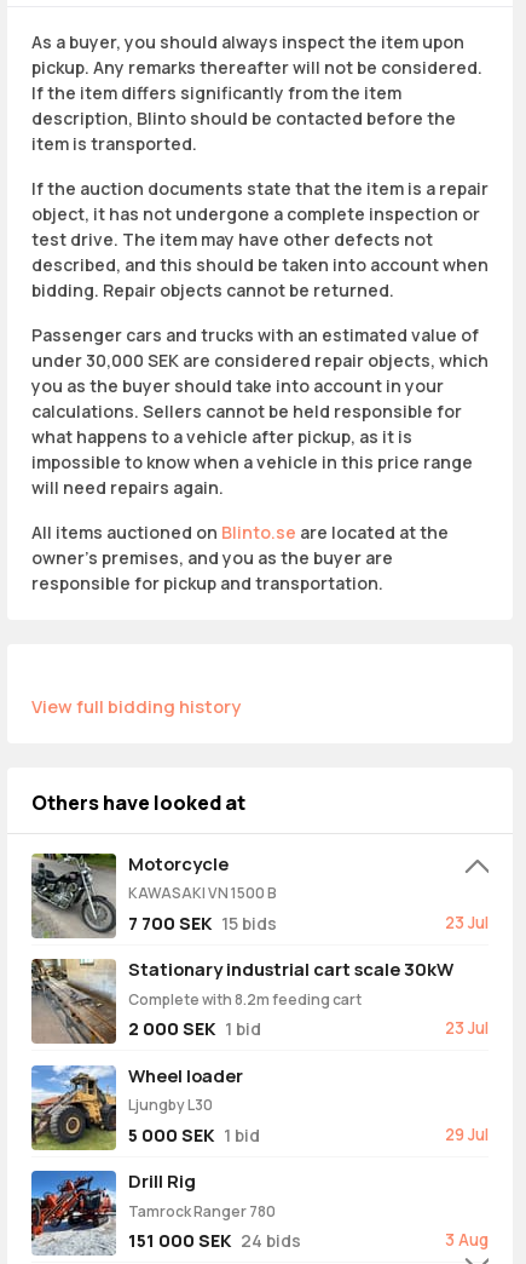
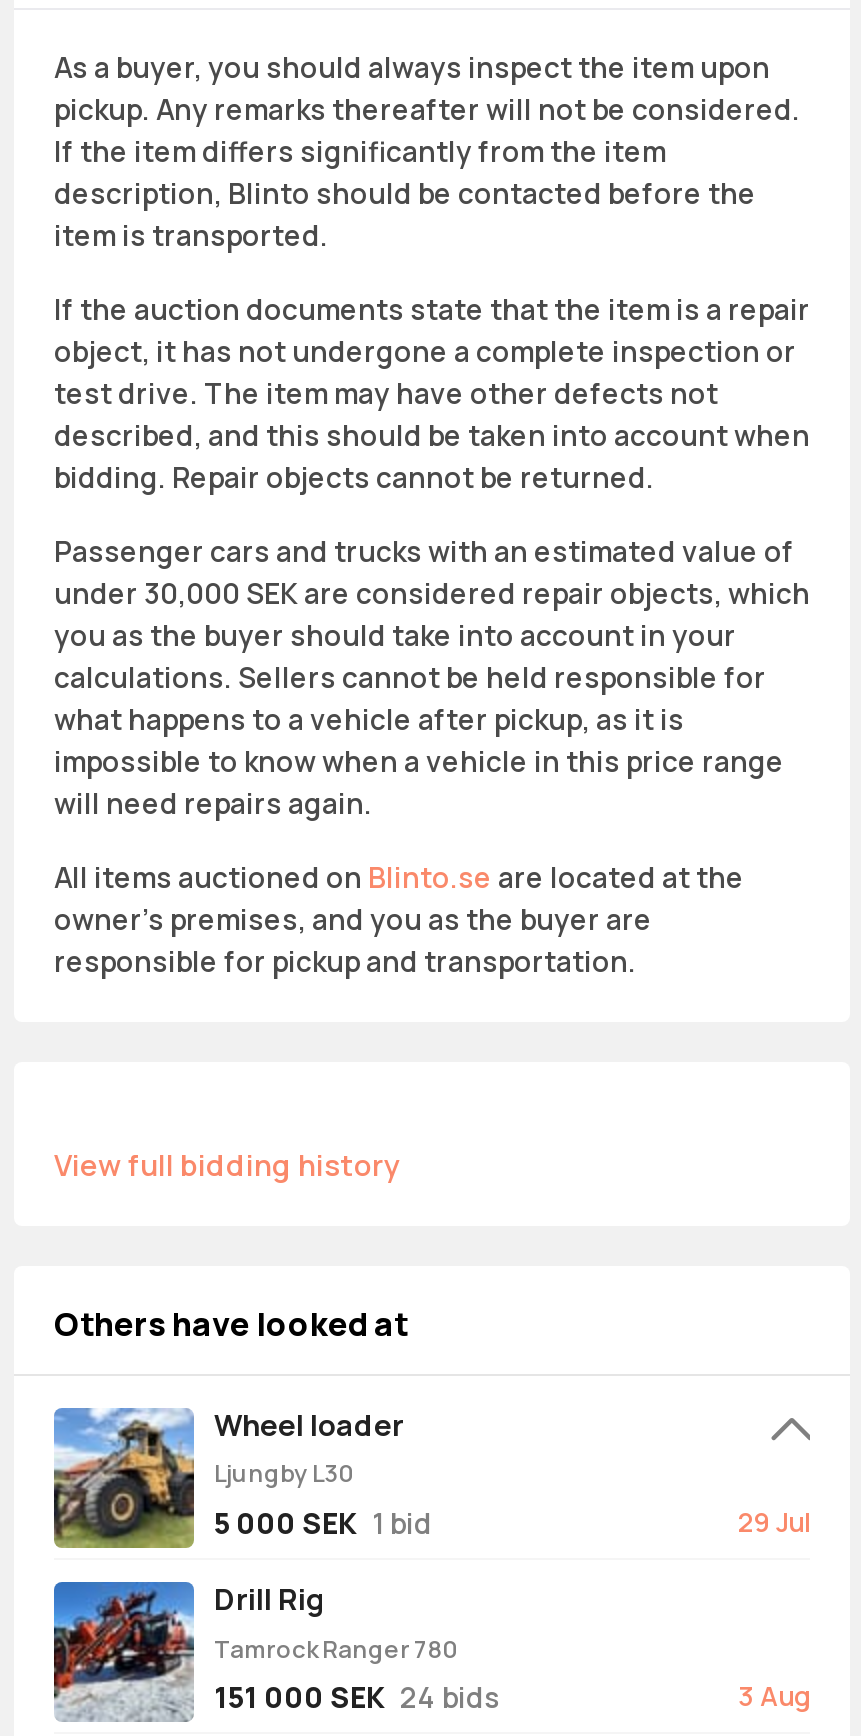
- [image]
- Motorcycle
- KAWASAKI VN 1500 B
- 7 700
- 15 bids
- 23 Jul
- Stationary industrial cart scale 30kW
- Complete with 8.2m feeding cart
- 2 000
- 1 bid
- 23 Jul

- [image]
